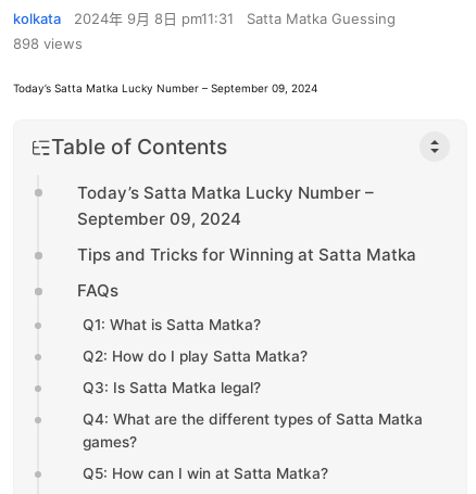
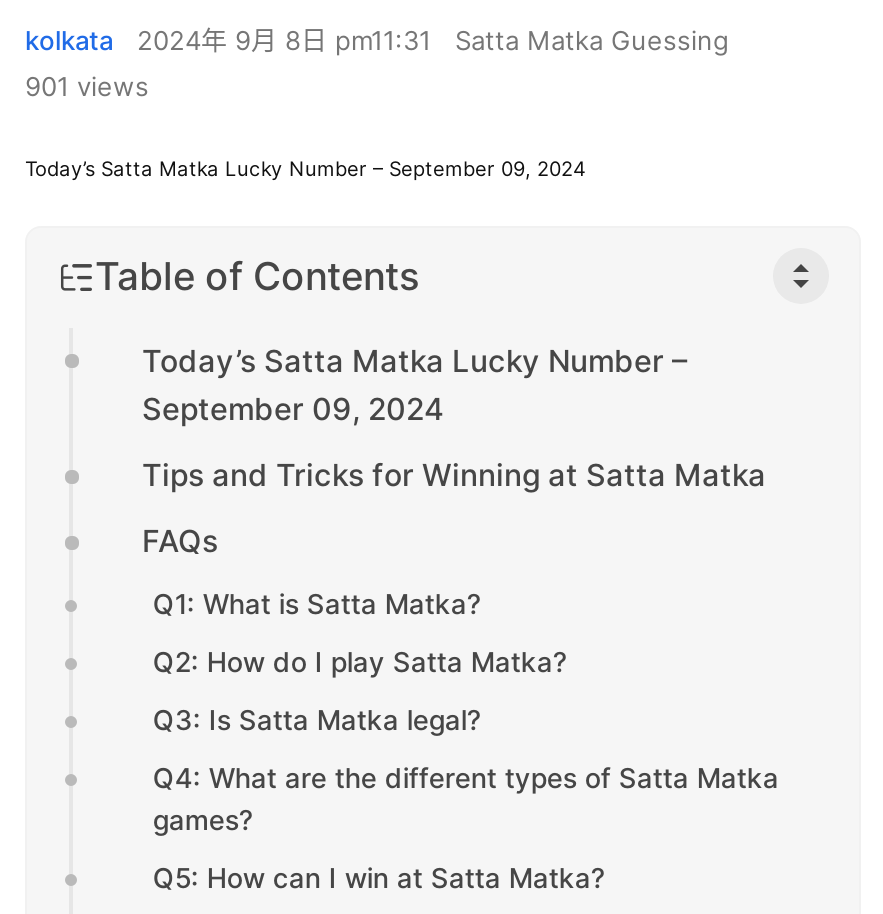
- 898 views
+ 901 views
